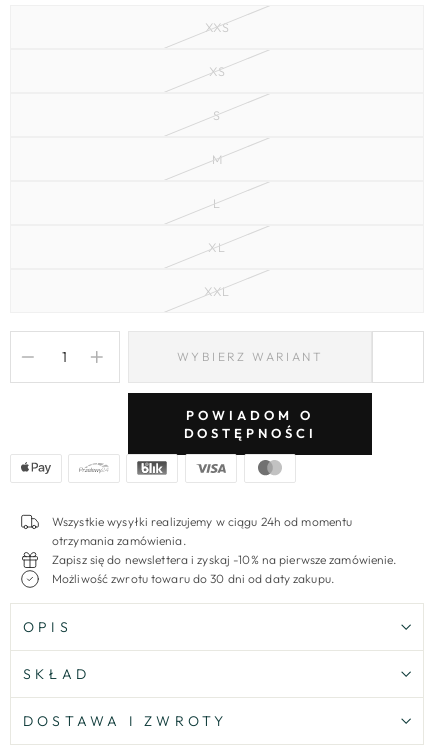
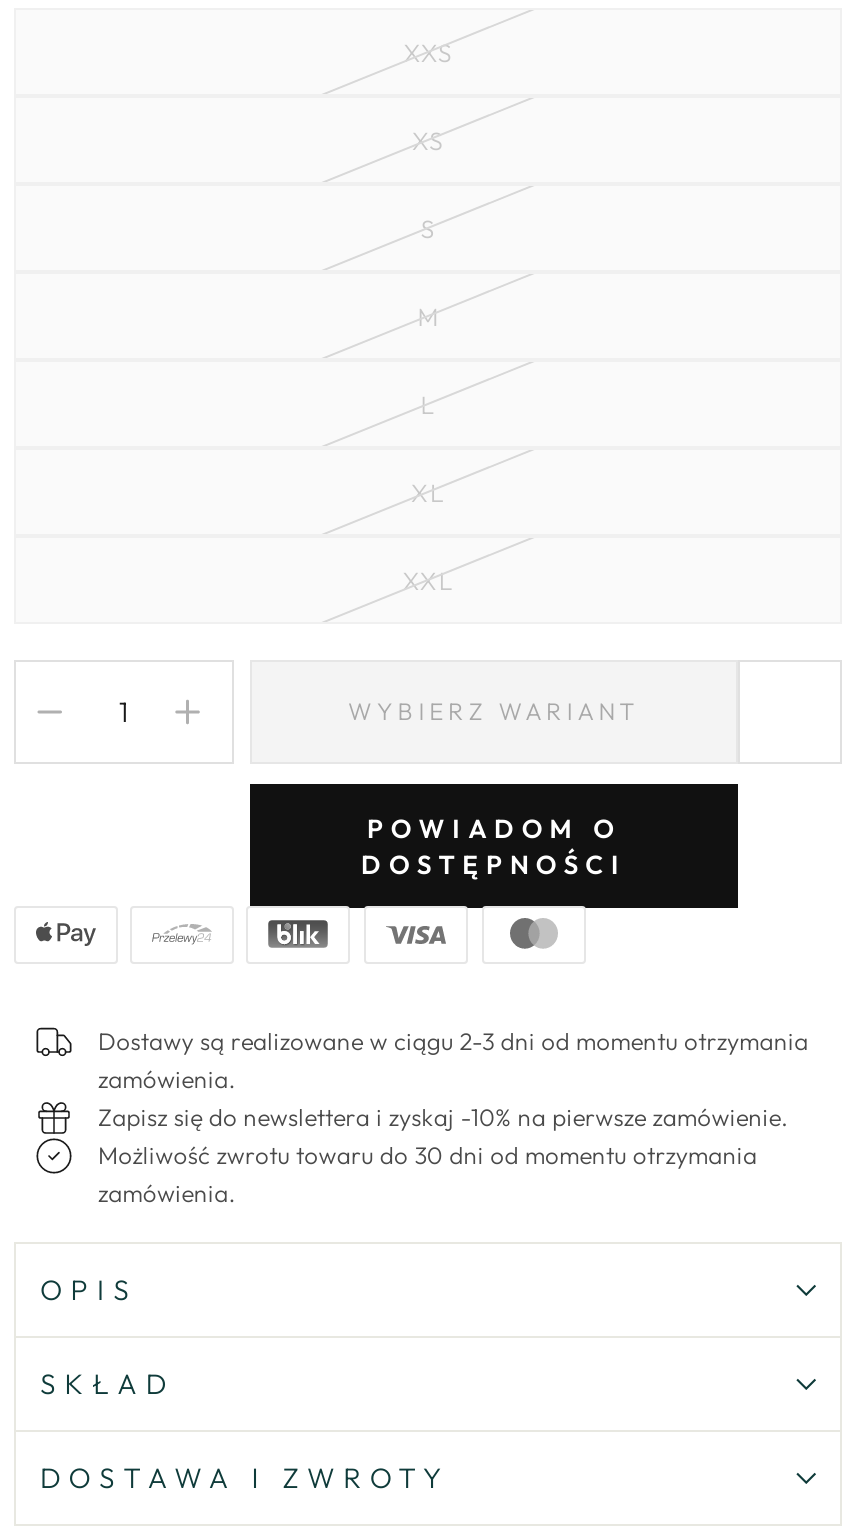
- Wszystkie wysyłki realizujemy w ciągu 24h od momentu
- otrzymania zamówienia.
+ Dostawy są realizowane w ciągu 2-3 dni od momentu otrzymania
+ zamówienia.

- Możliwość zwrotu towaru do 30 dni od daty zakupu.
+ Możliwość zwrotu towaru do 30 dni od momentu otrzymania
+ zamówienia.
